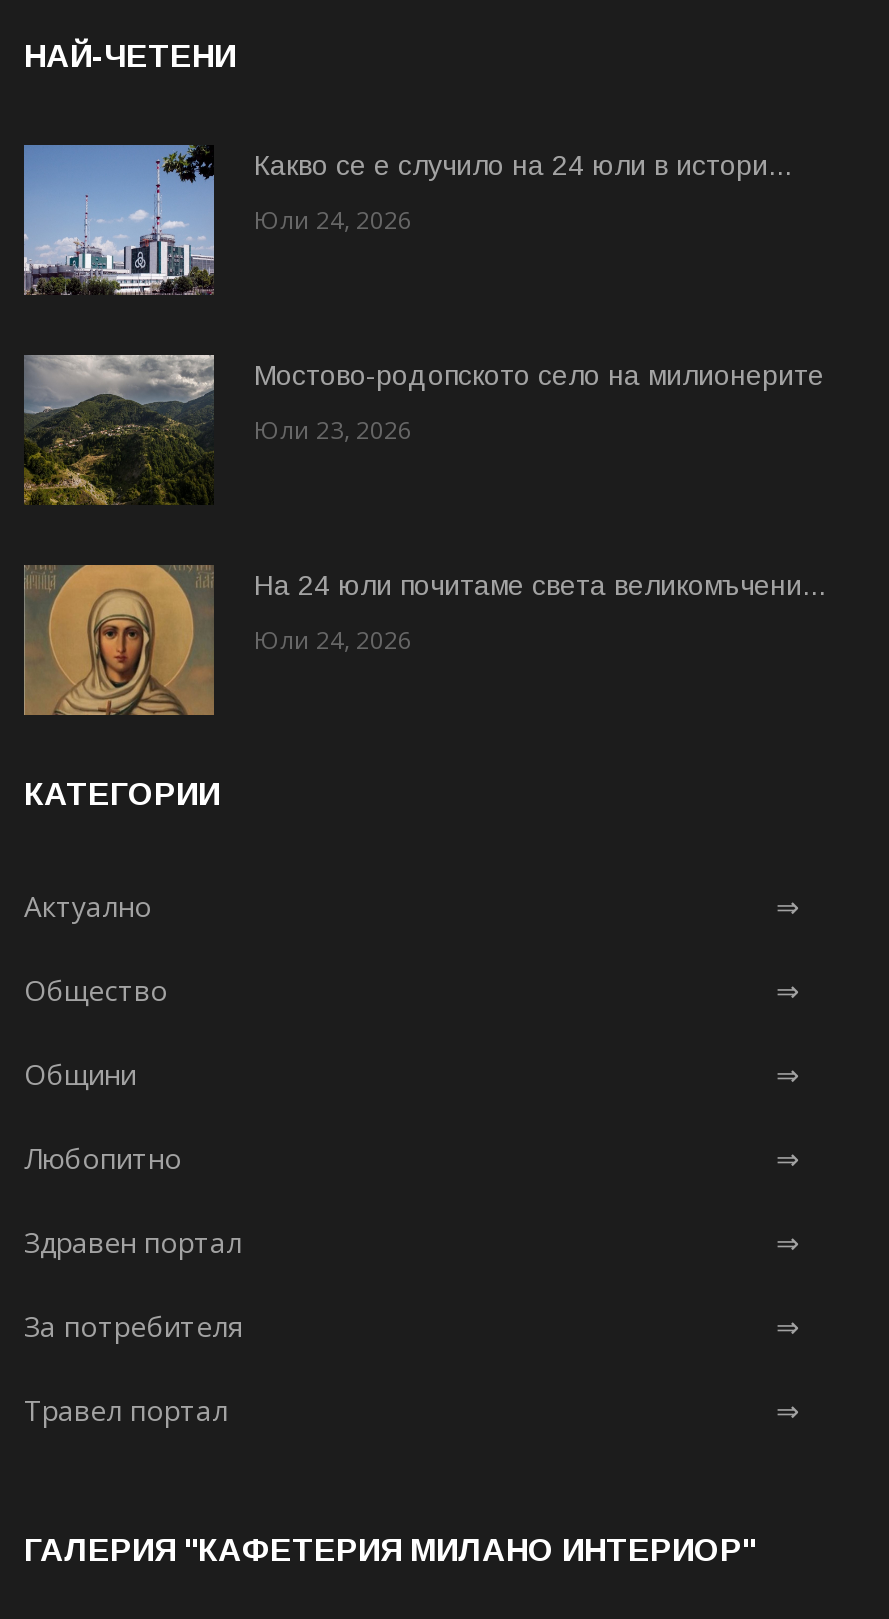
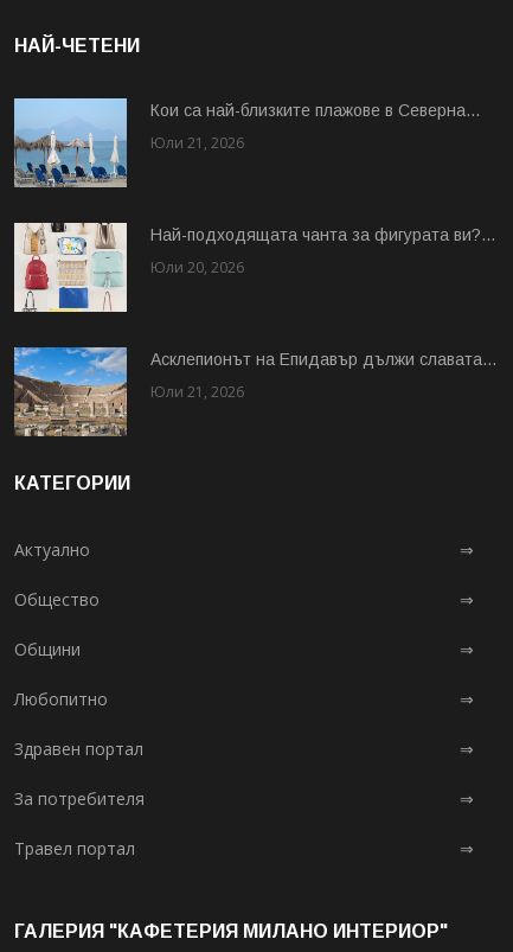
- [image]
- Какво се е случило на 24 юли в истори...
+ [image]
+ Кои са най-близките плажове в Северна...

- Юли 24, 2026
+ Юли 21, 2026

- [image]
- Мостово-родопското село на милионерите
+ [image]
+ Най-подходящата чанта за фигурата ви?...

- Юли 23, 2026
+ Юли 20, 2026

- [image]
- На 24 юли почитаме света великомъчени...
+ [image]
+ Асклепионът на Епидавър дължи славата...

- Юли 24, 2026
+ Юли 21, 2026
